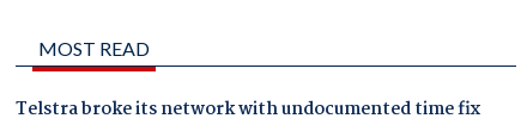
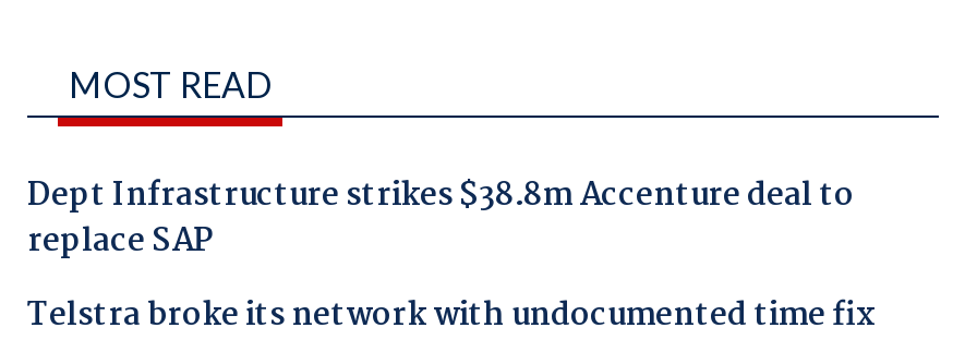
+ Dept Infrastructure strikes $38.8m Accenture deal to
+ replace SAP
